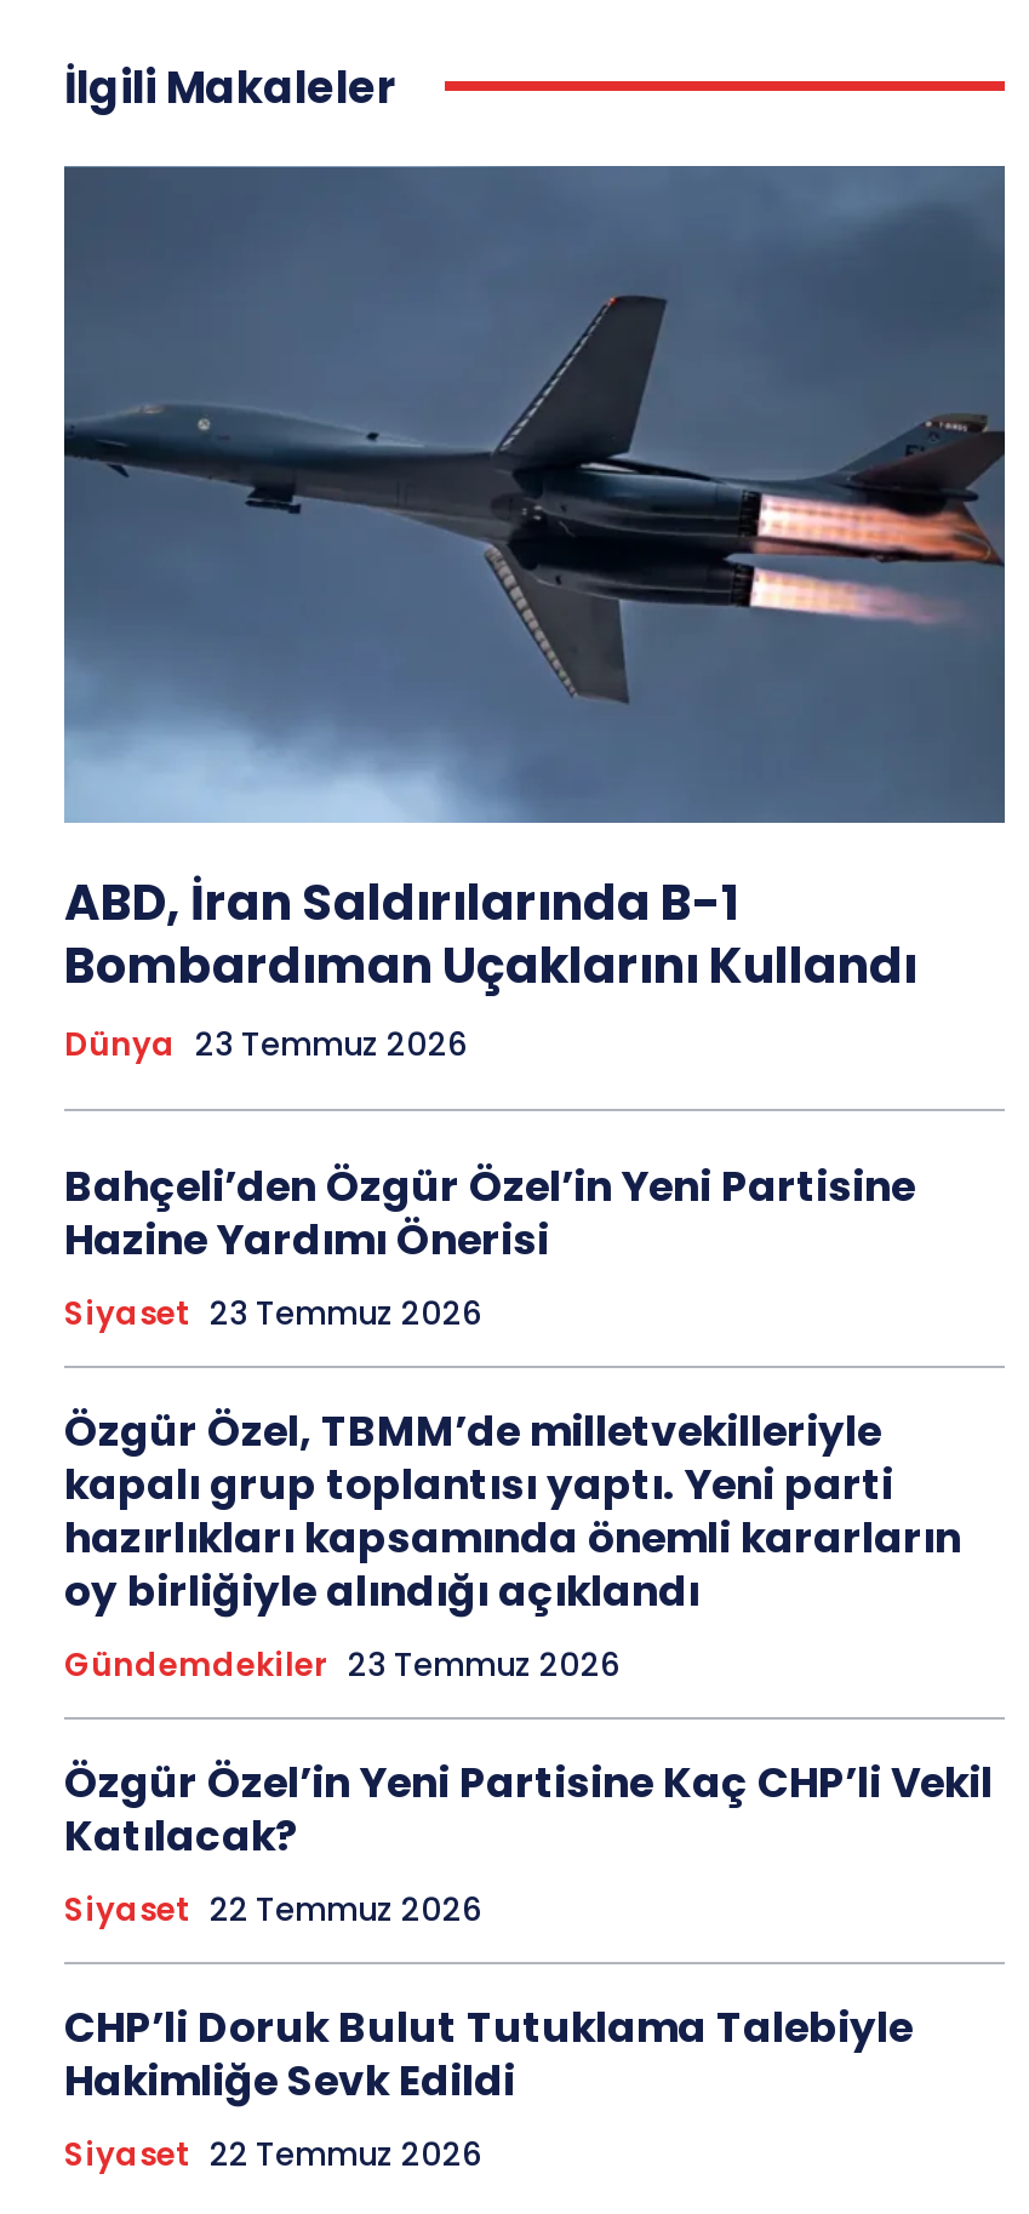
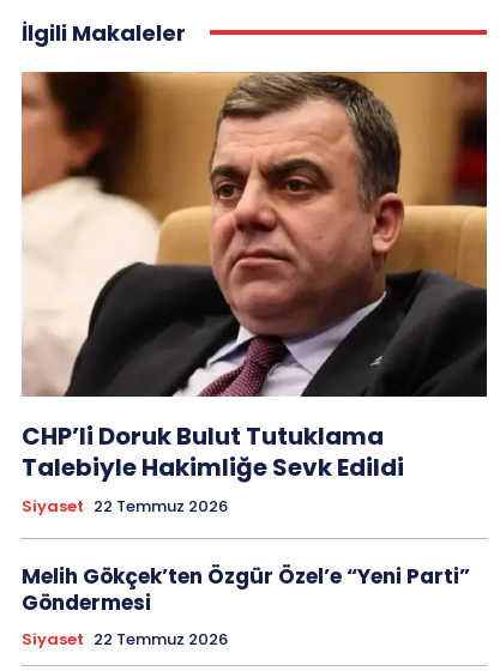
- [image]
- ABD, İran Saldırılarında B-1
- Bombardıman Uçaklarını Kullandı
- Dünya 23 Temmuz 2026
- Bahçeli’den Özgür Özel’in Yeni Partisine
- Hazine Yardımı Önerisi
- Siyaset 23 Temmuz 2026
- Özgür Özel, TBMM’de milletvekilleriyle
- kapalı grup toplantısı yaptı. Yeni parti
- hazırlıkları kapsamında önemli kararların
- oy birliğiyle alındığı açıklandı
- Gündemdekiler 23 Temmuz 2026
- Özgür Özel’in Yeni Partisine Kaç CHP’li Vekil
- Katılacak?
+ [image]
+ CHP’li Doruk Bulut Tutuklama
+ Talebiyle Hakimliğe Sevk Edildi

- CHP’li Doruk Bulut Tutuklama Talebiyle
- Hakimliğe Sevk Edildi
+ Melih Gökçek’ten Özgür Özel’e “Yeni Parti”
+ Göndermesi
